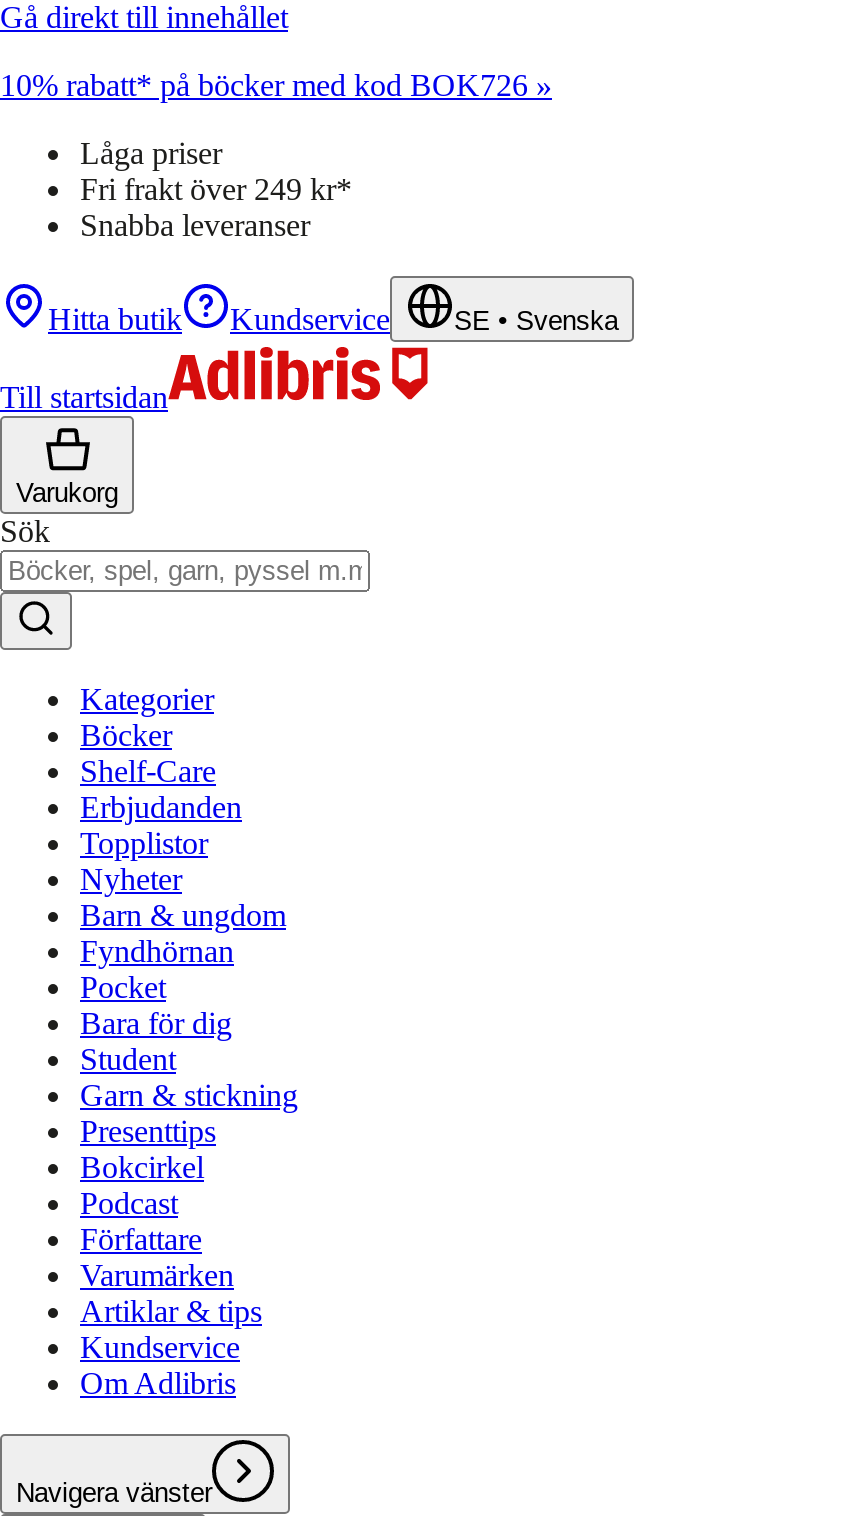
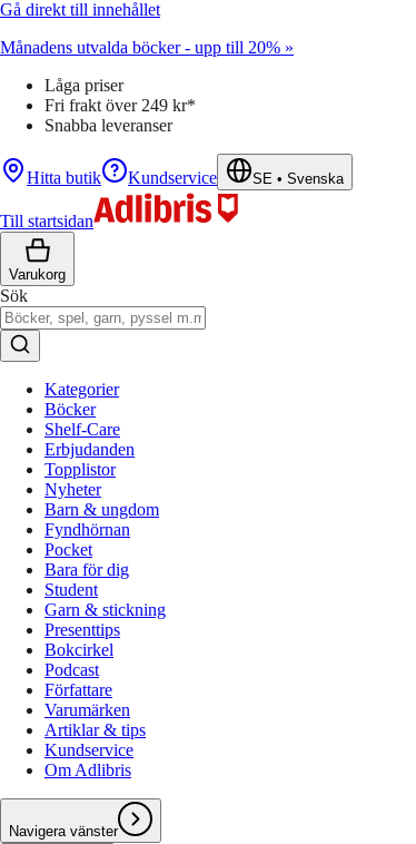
- 10% rabatt* på böcker med kod BOK726 »
+ Månadens utvalda böcker - upp till 20% »
